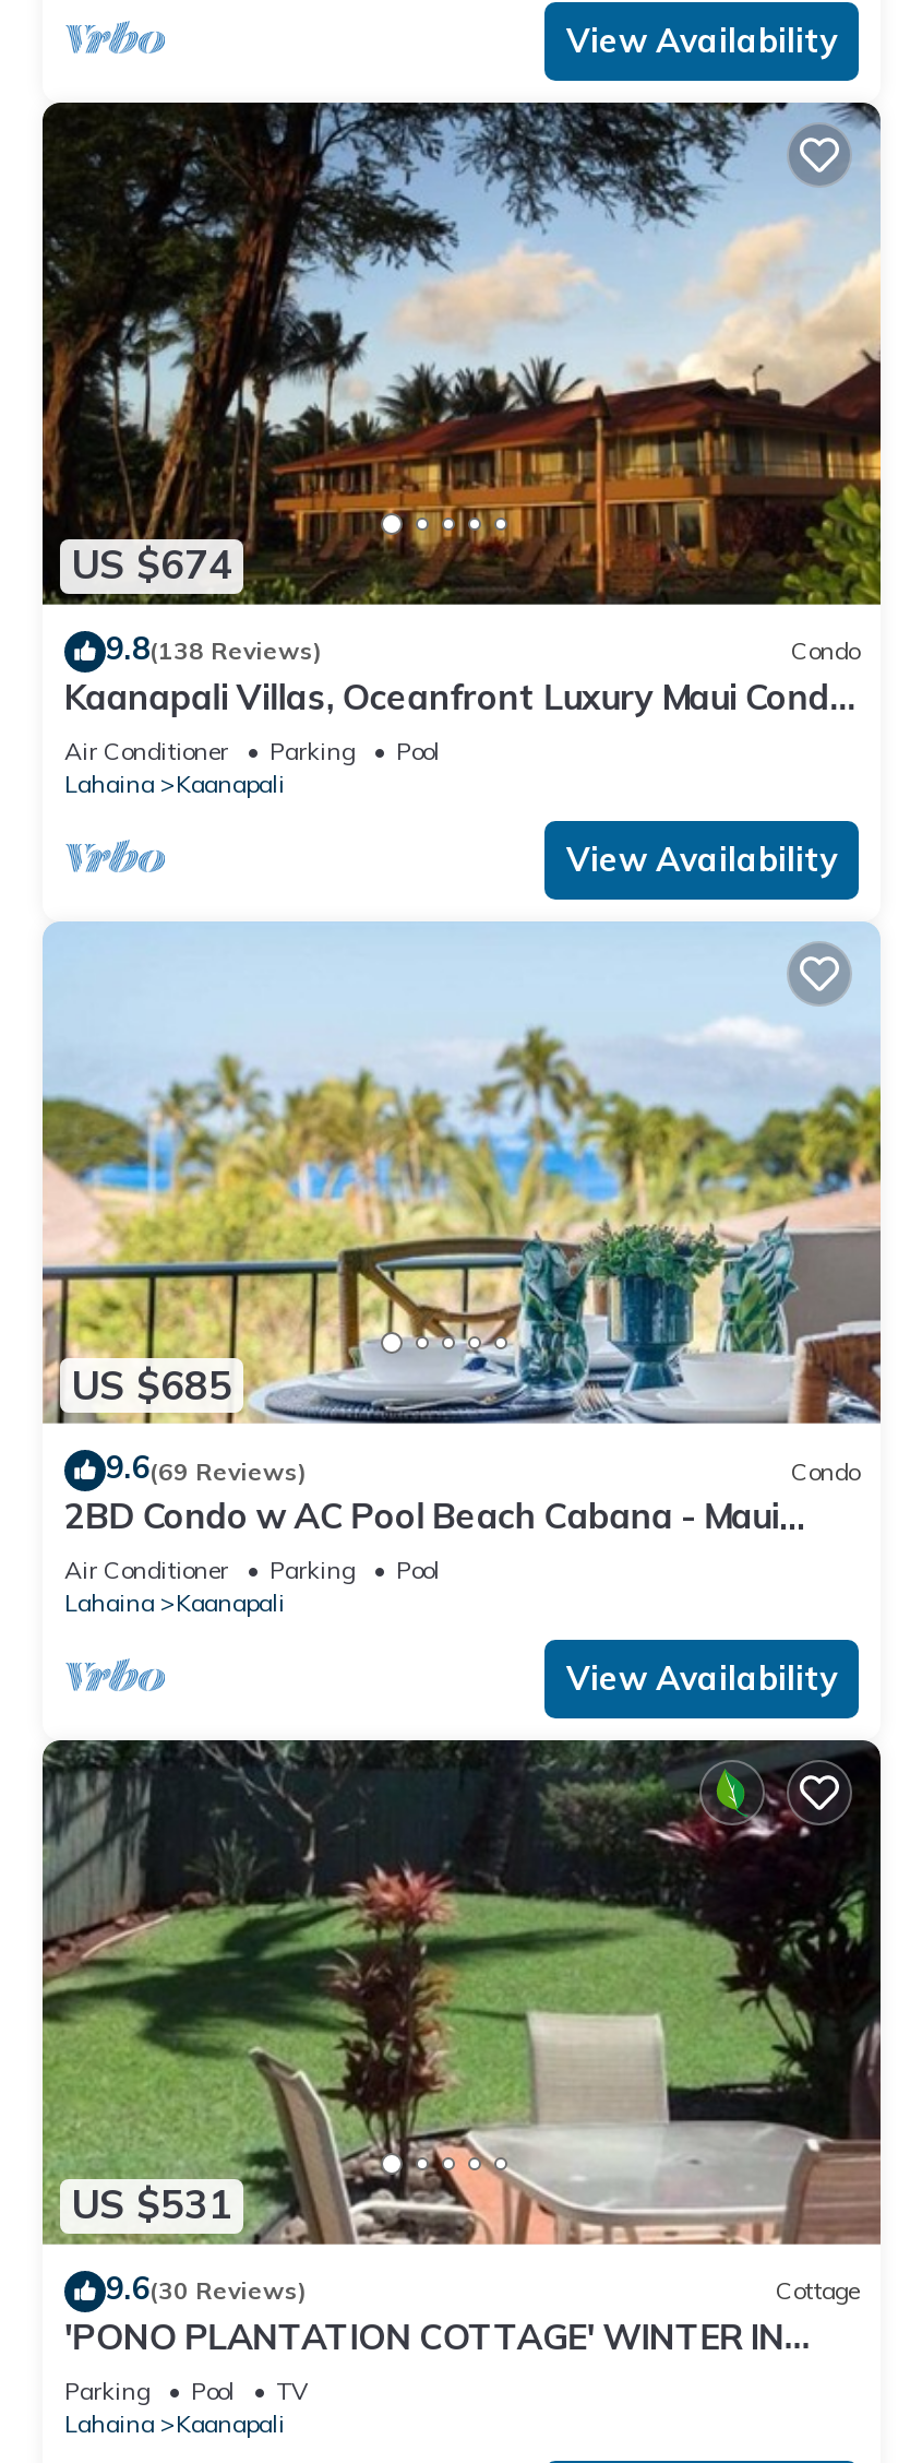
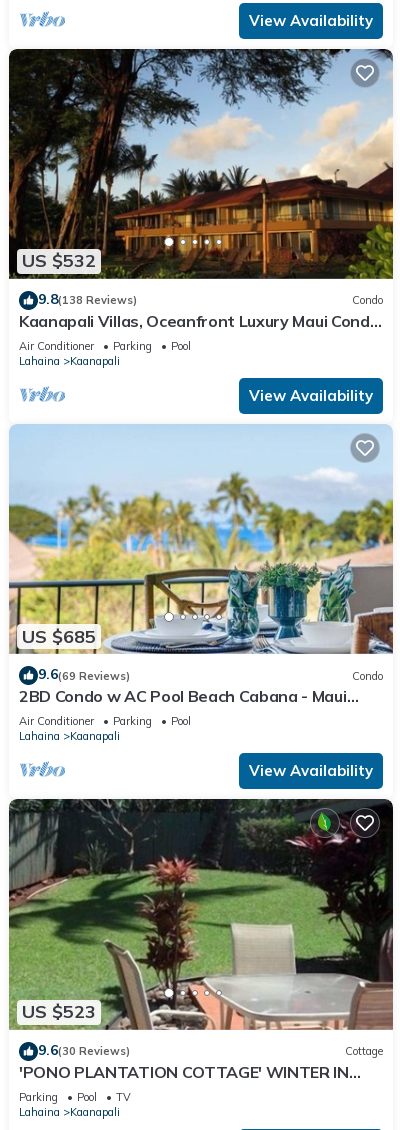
- US $674
+ US $532

- US $531
+ US $523
